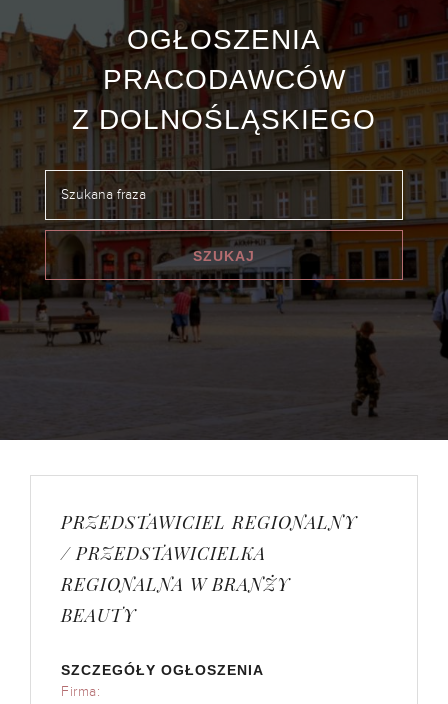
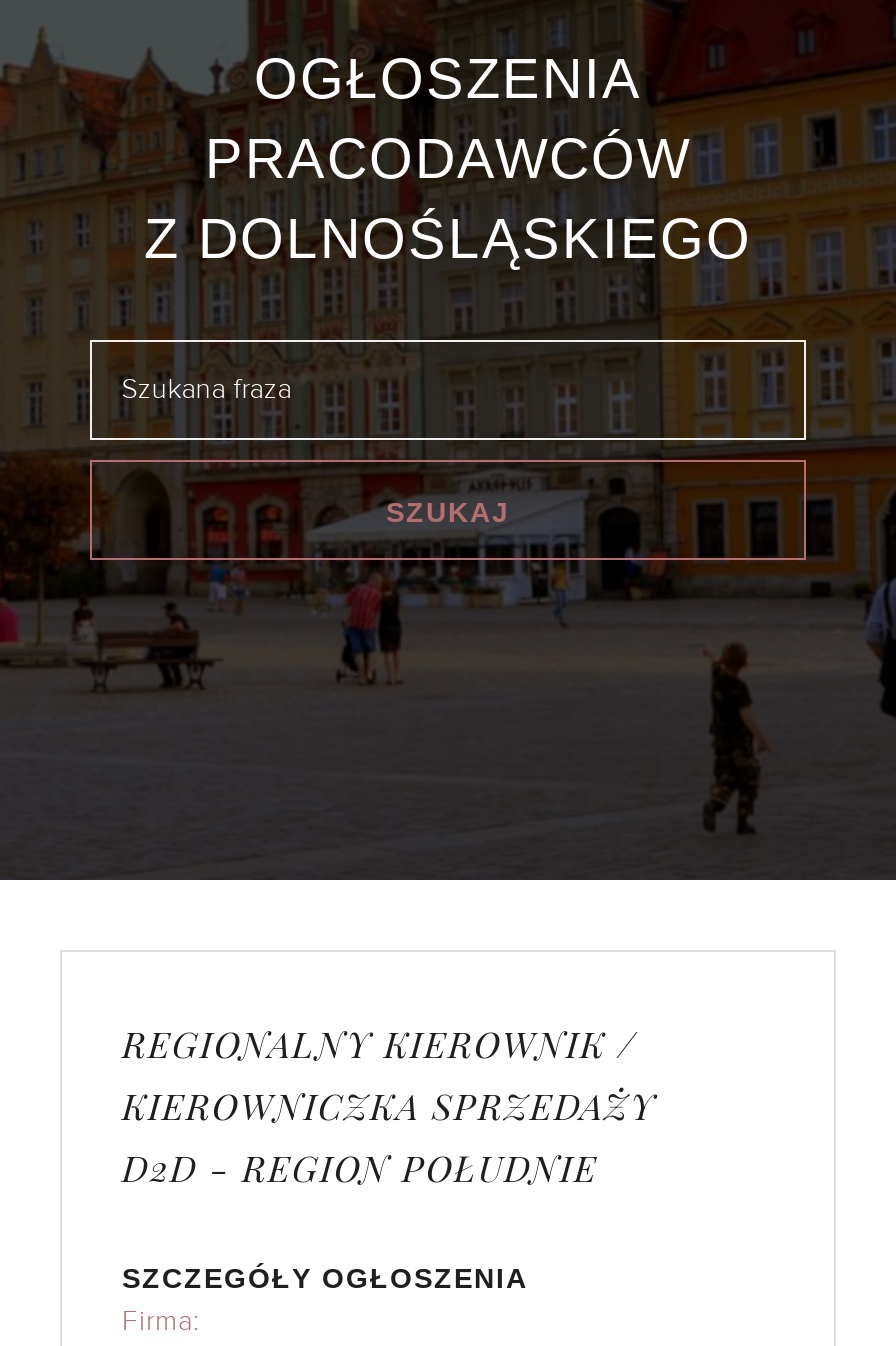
- PRZEDSTAWICIEL REGIONALNY
- / PRZEDSTAWICIELKA
- REGIONALNA W BRANŻY
- BEAUTY
+ REGIONALNY KIEROWNIK /
+ KIEROWNICZKA SPRZEDAŻY
+ D2D - REGION POŁUDNIE
